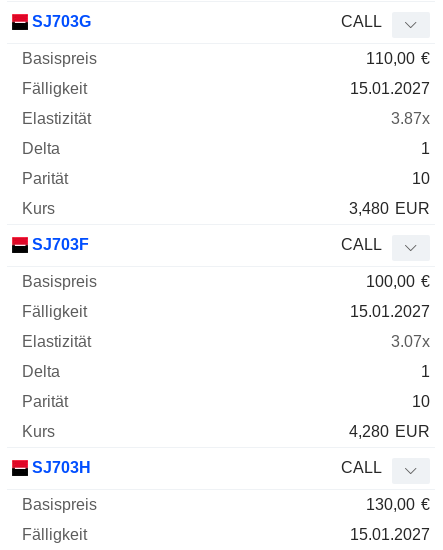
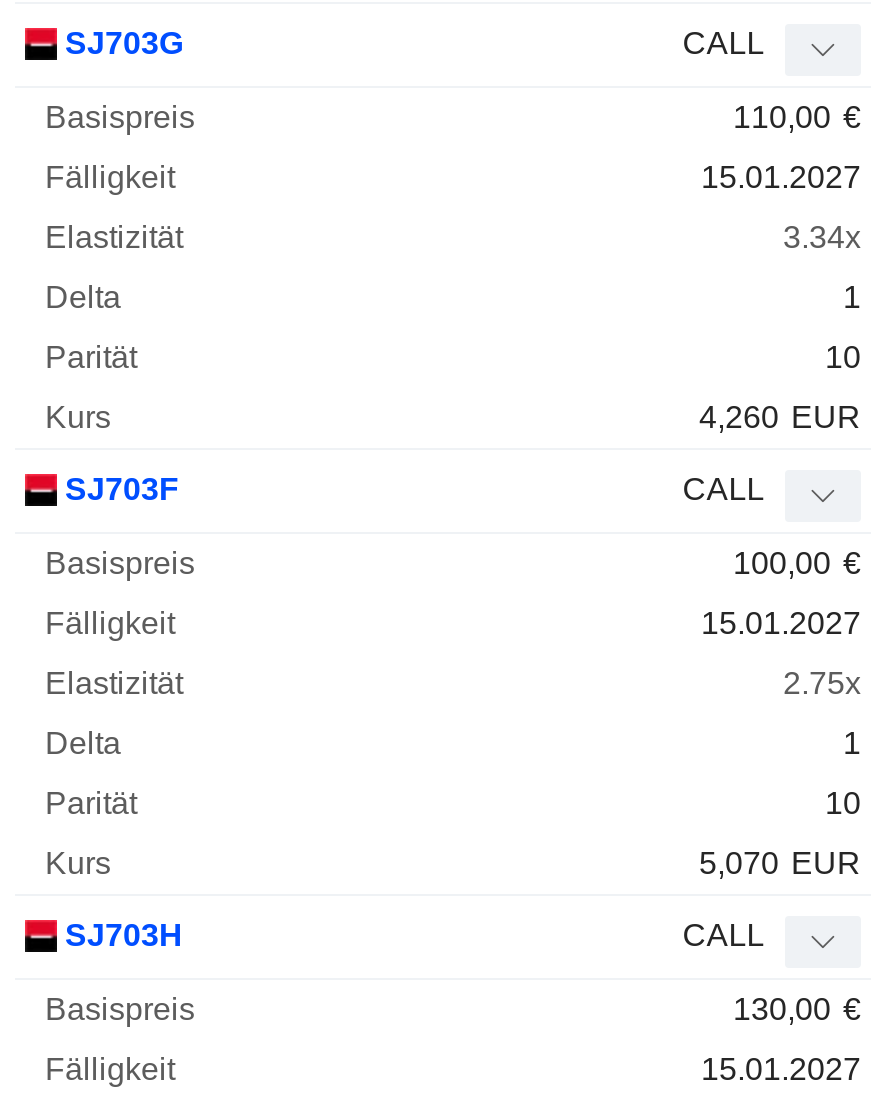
- 3.87x
+ 3.34x

- 3,480 EUR
+ 4,260 EUR

- 3.07x
+ 2.75x

- 4,280 EUR
+ 5,070 EUR
